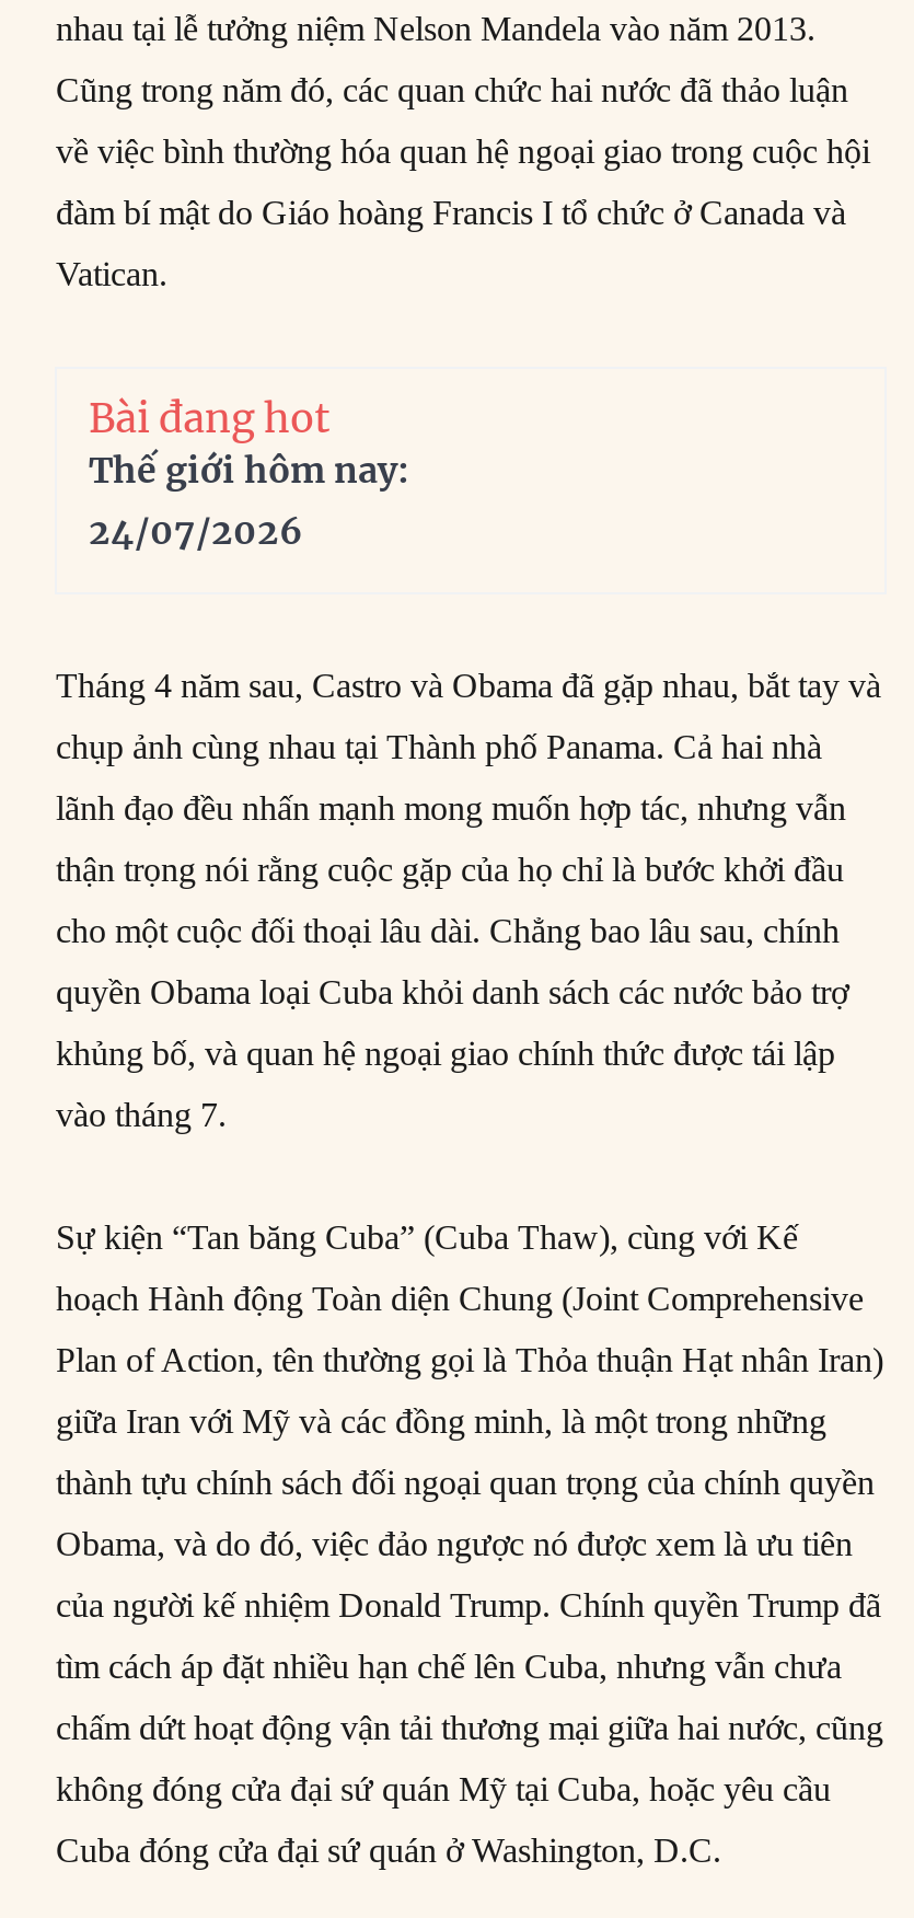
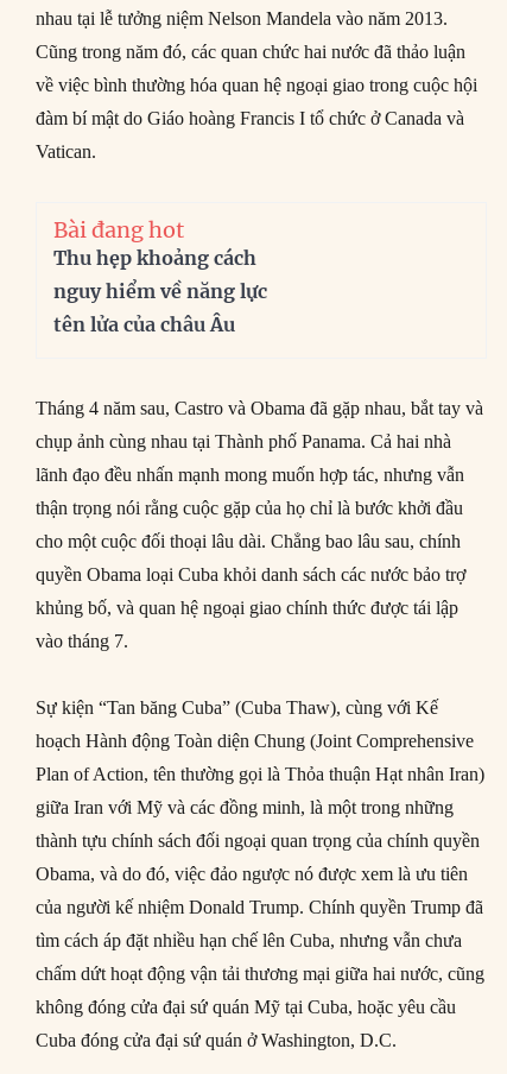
- Thế giới hôm nay:
- 24/07/2026
+ Thu hẹp khoảng cách
+ nguy hiểm về năng lực
+ tên lửa của châu Âu
